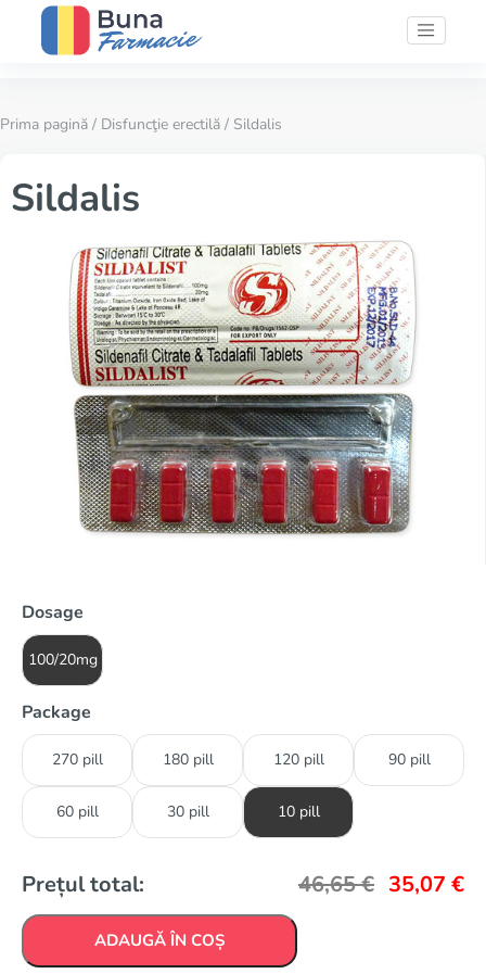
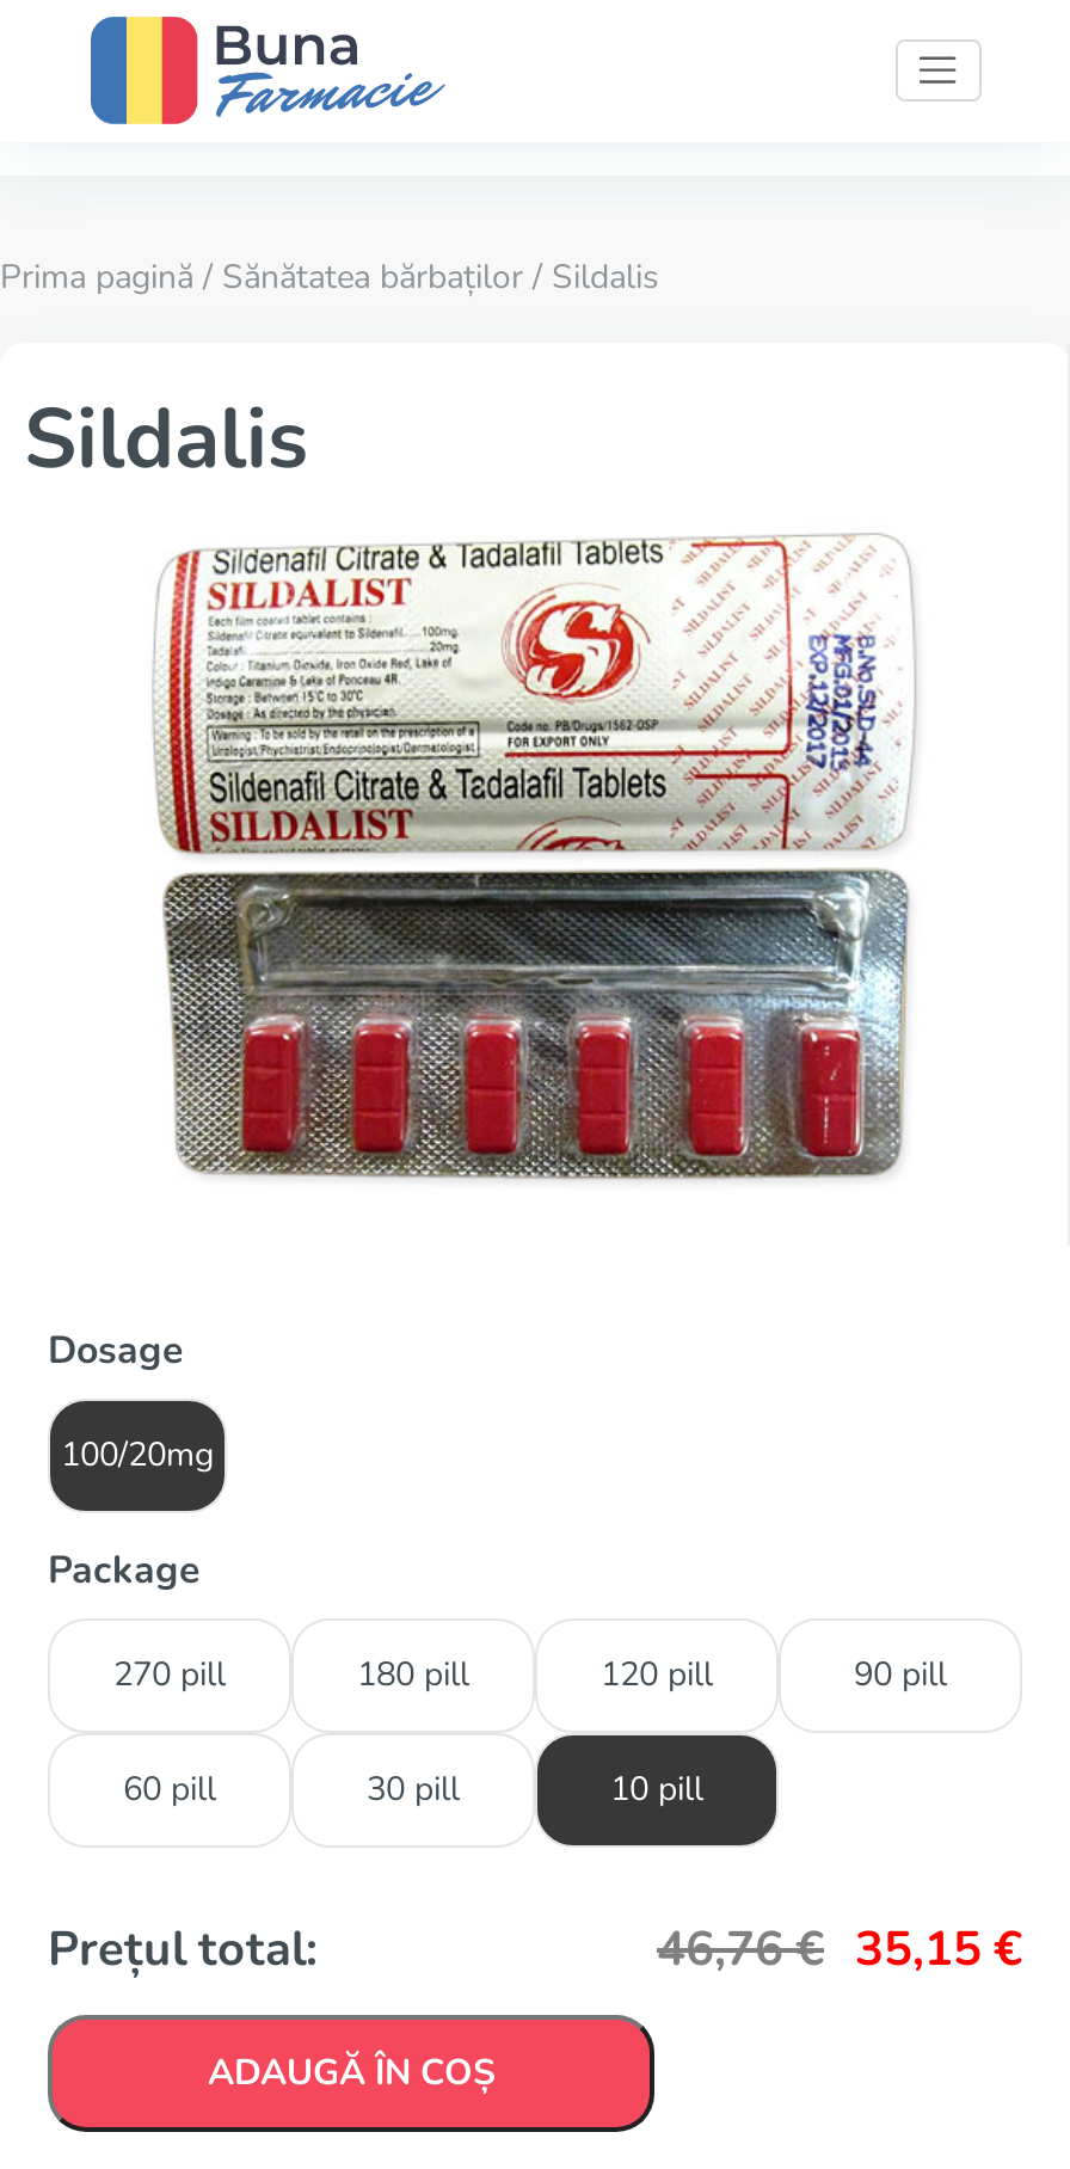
- Prima pagină / Disfuncţie erectilă / Sildalis
+ Prima pagină / Sănătatea bărbaților / Sildalis

- 46,65€ 35,07 €
+ 46,76€ 35,15 €
